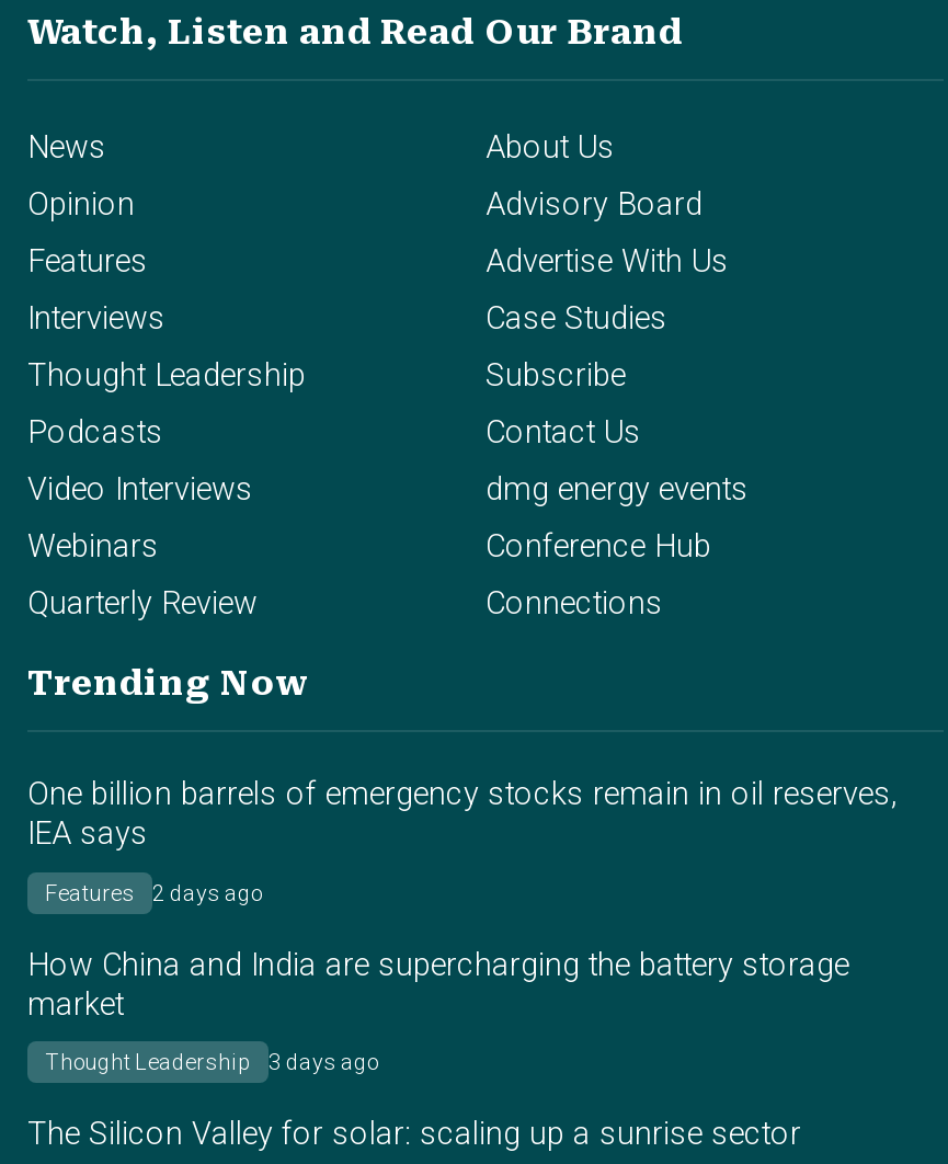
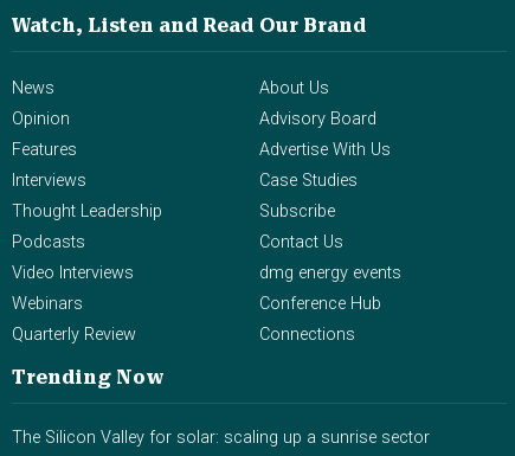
- One billion barrels of emergency stocks remain in oil reserves,
- IEA says
- Features
- 2 days ago
- How China and India are supercharging the battery storage
- market
- Thought Leadership
- 3 days ago
